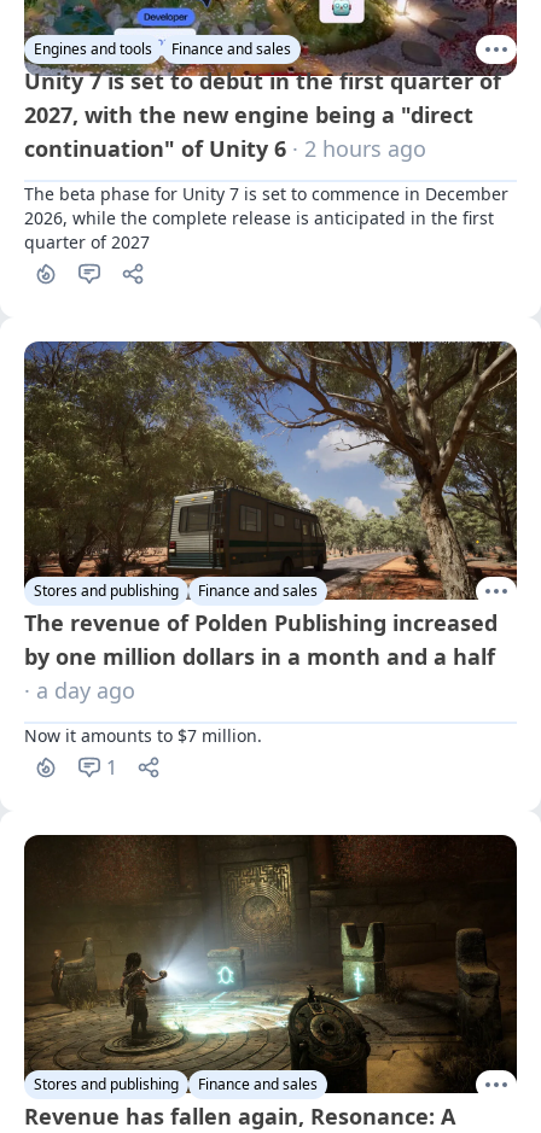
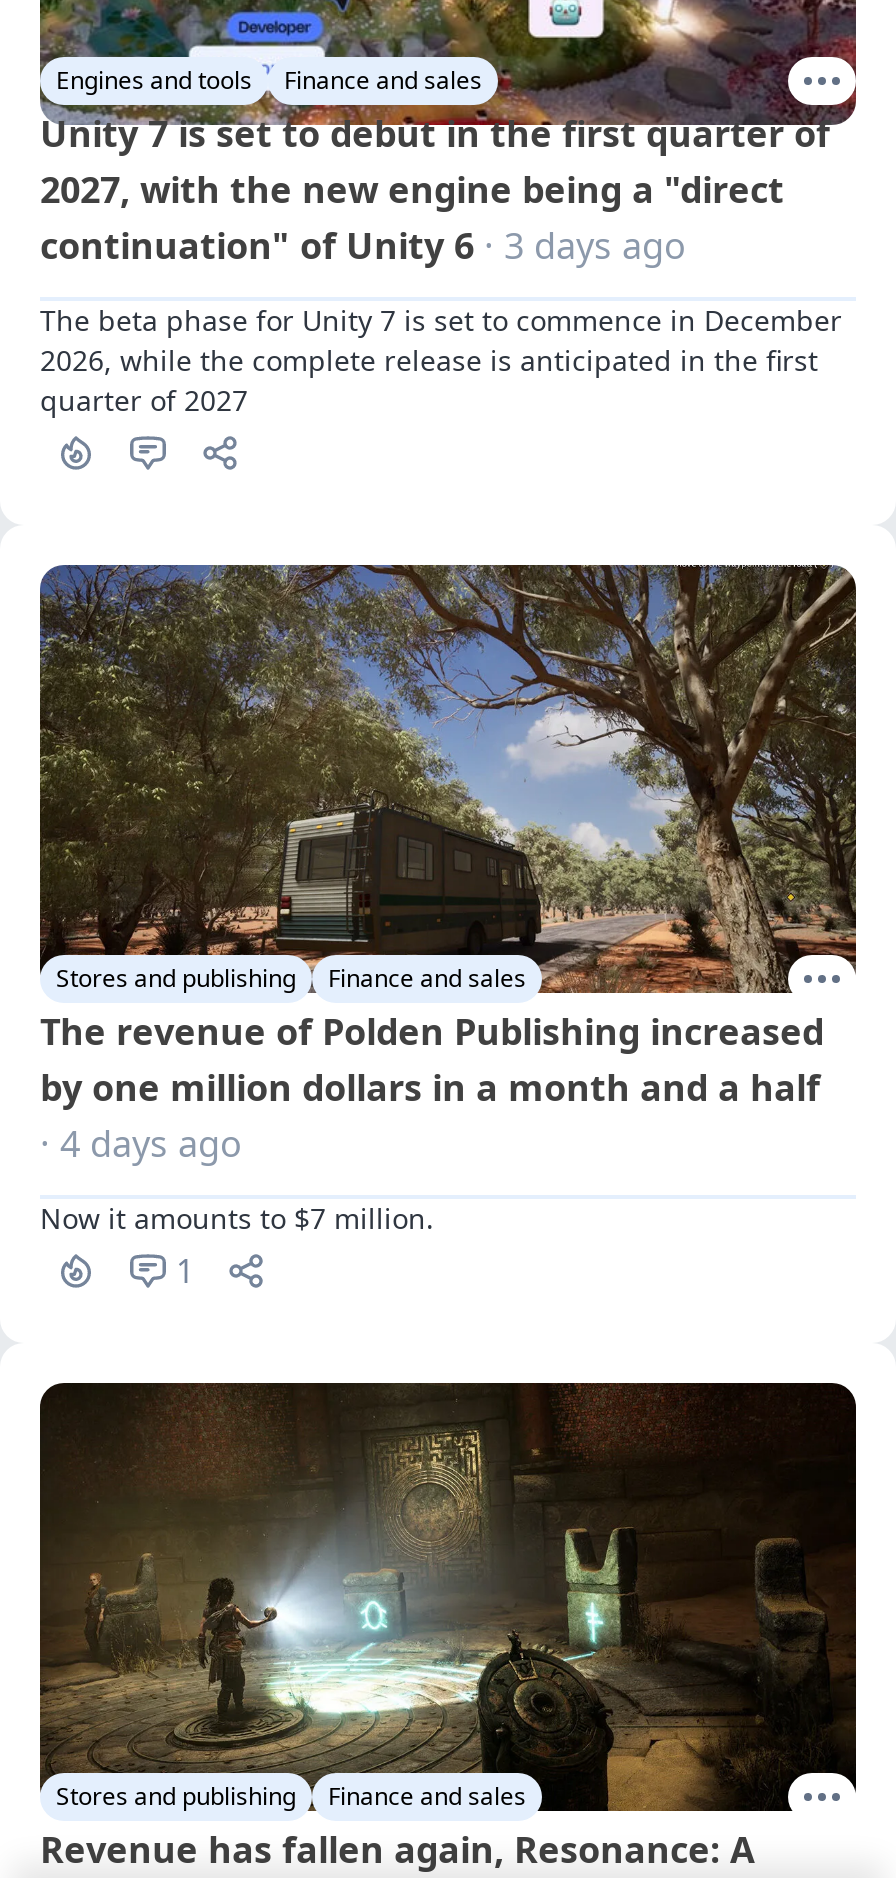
- continuation" of Unity 6 · 2 hours ago
+ continuation" of Unity 6 · 3 days ago

- · a day ago
+ · 4 days ago
